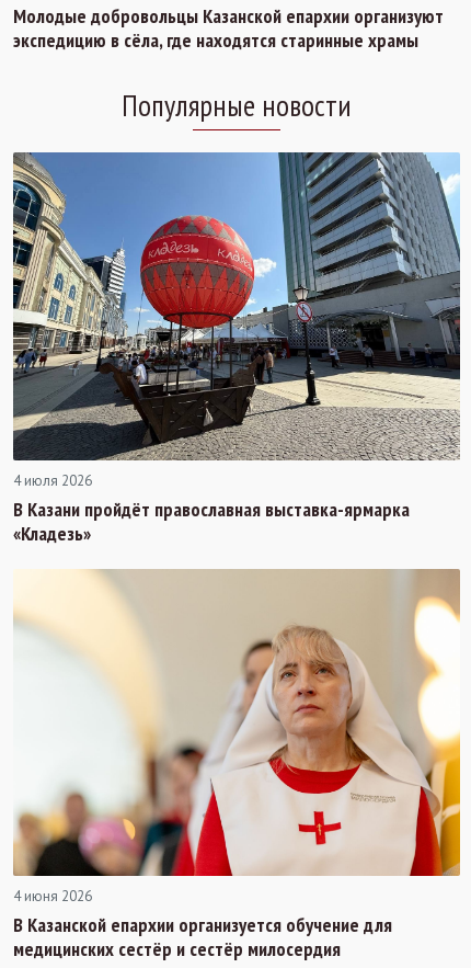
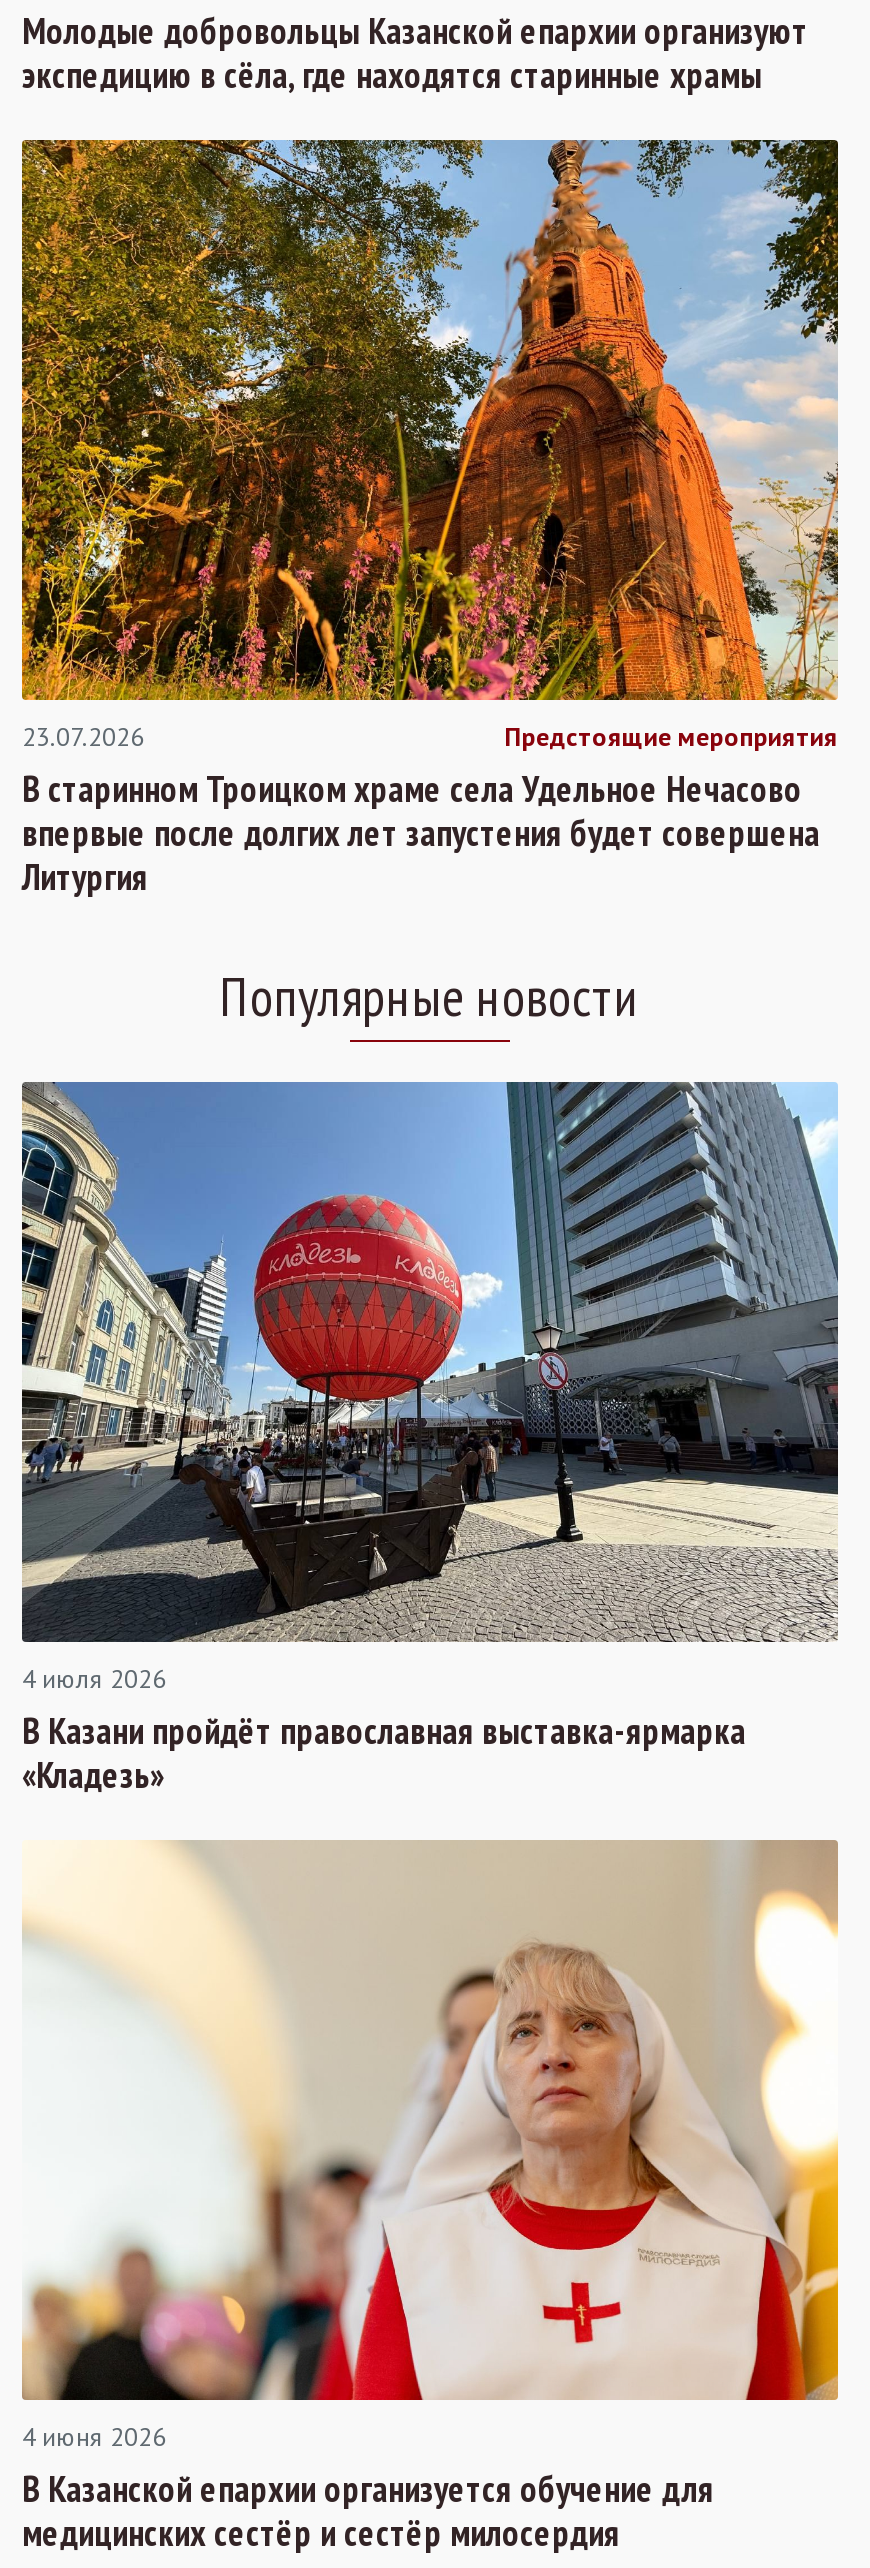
+ [image]
+ 23.07.2026
+ Предстоящие мероприятия
+ В старинном Троицком храме села Удельное Нечасово
+ впервые после долгих лет запустения будет совершена
+ Литургия
